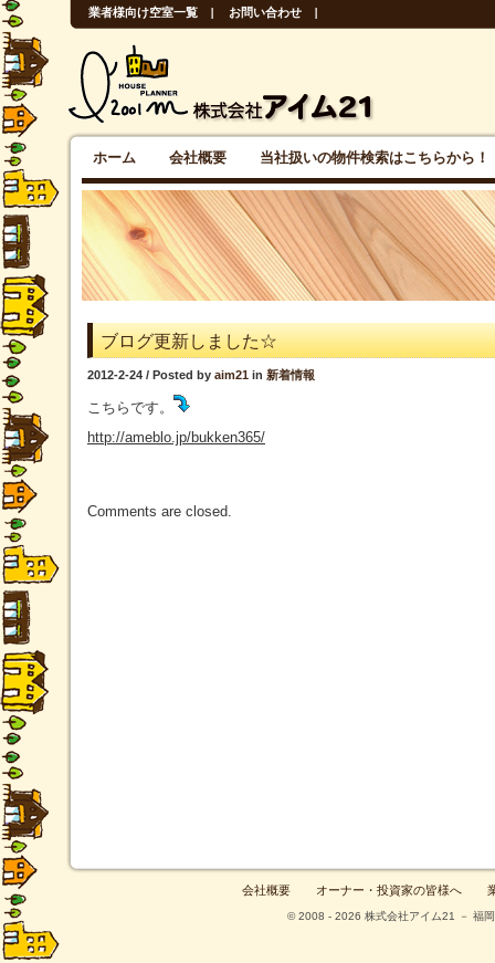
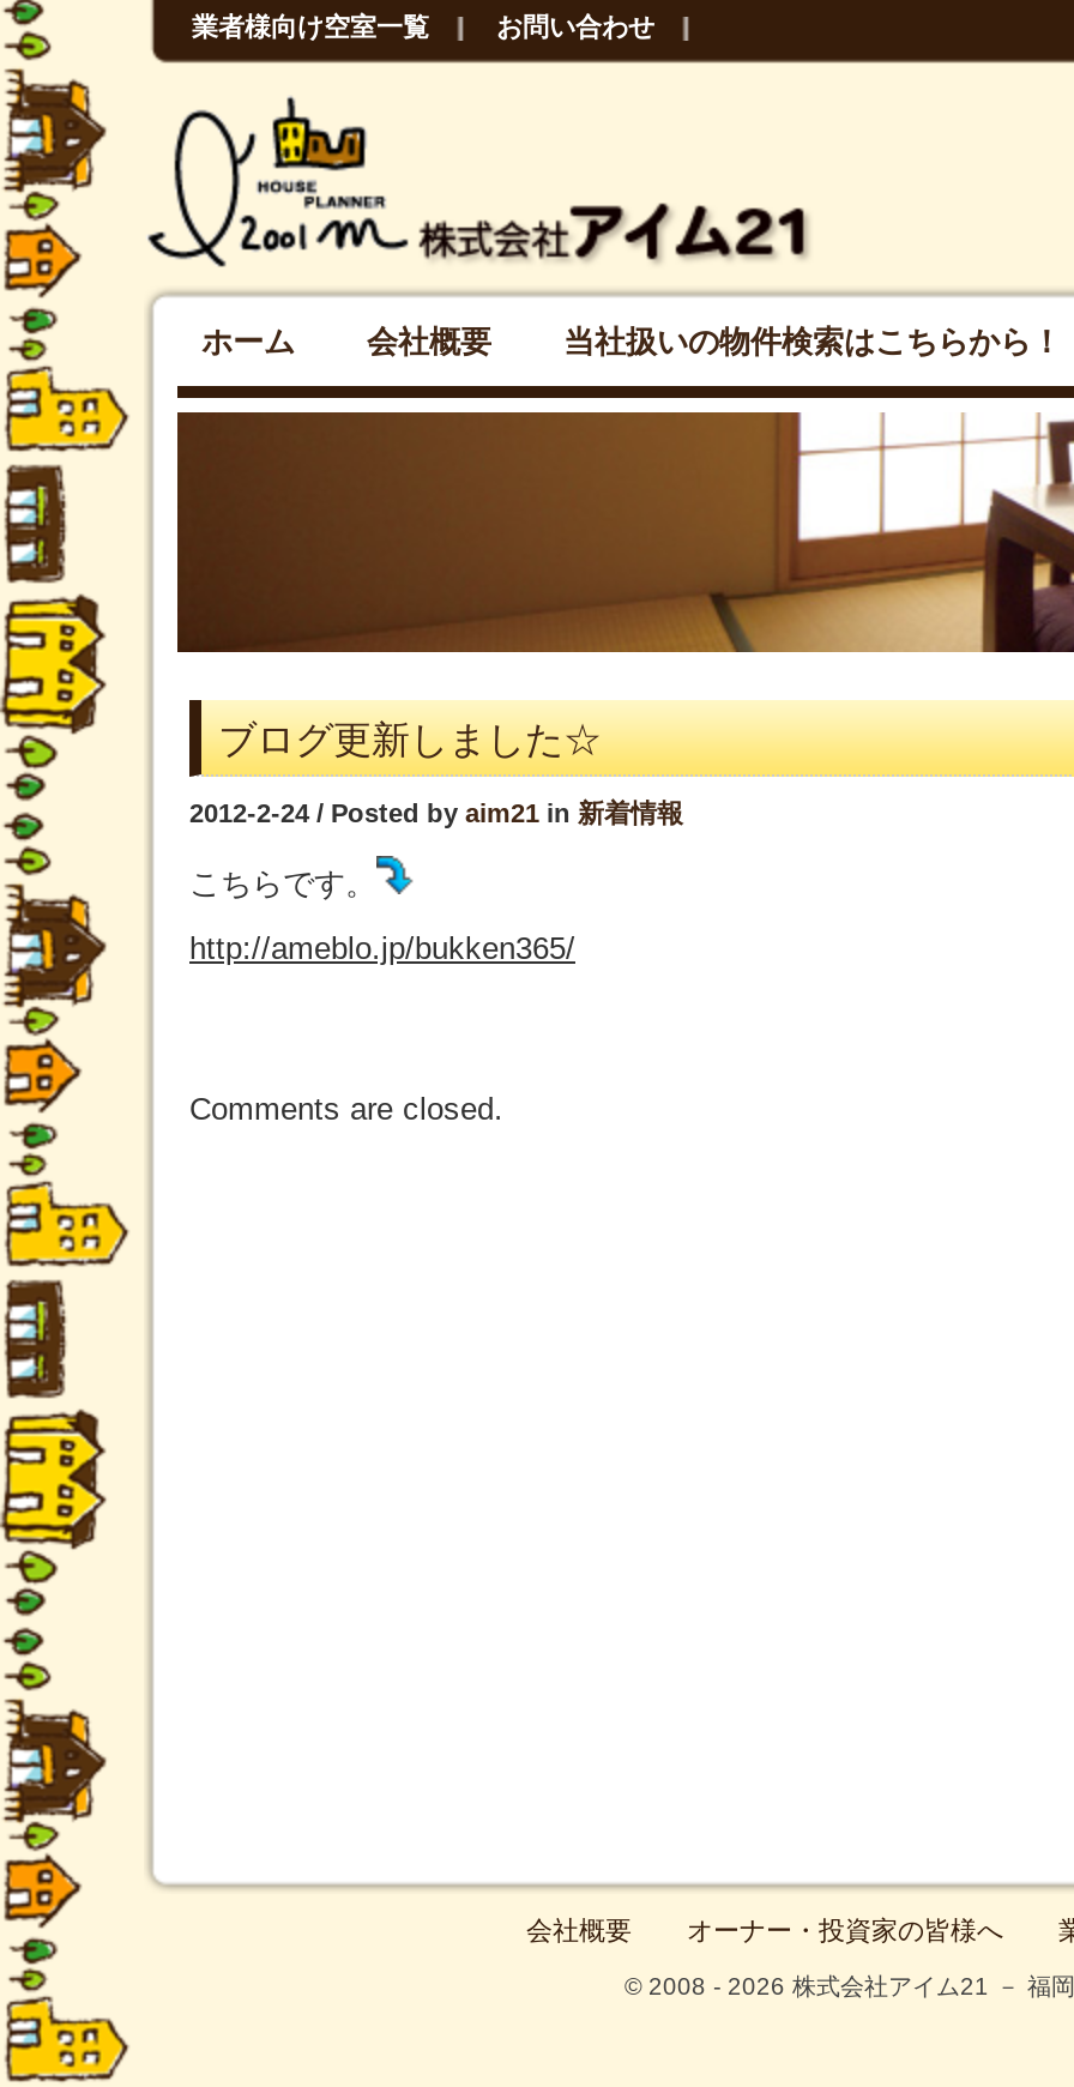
- [image]
+ [image]
